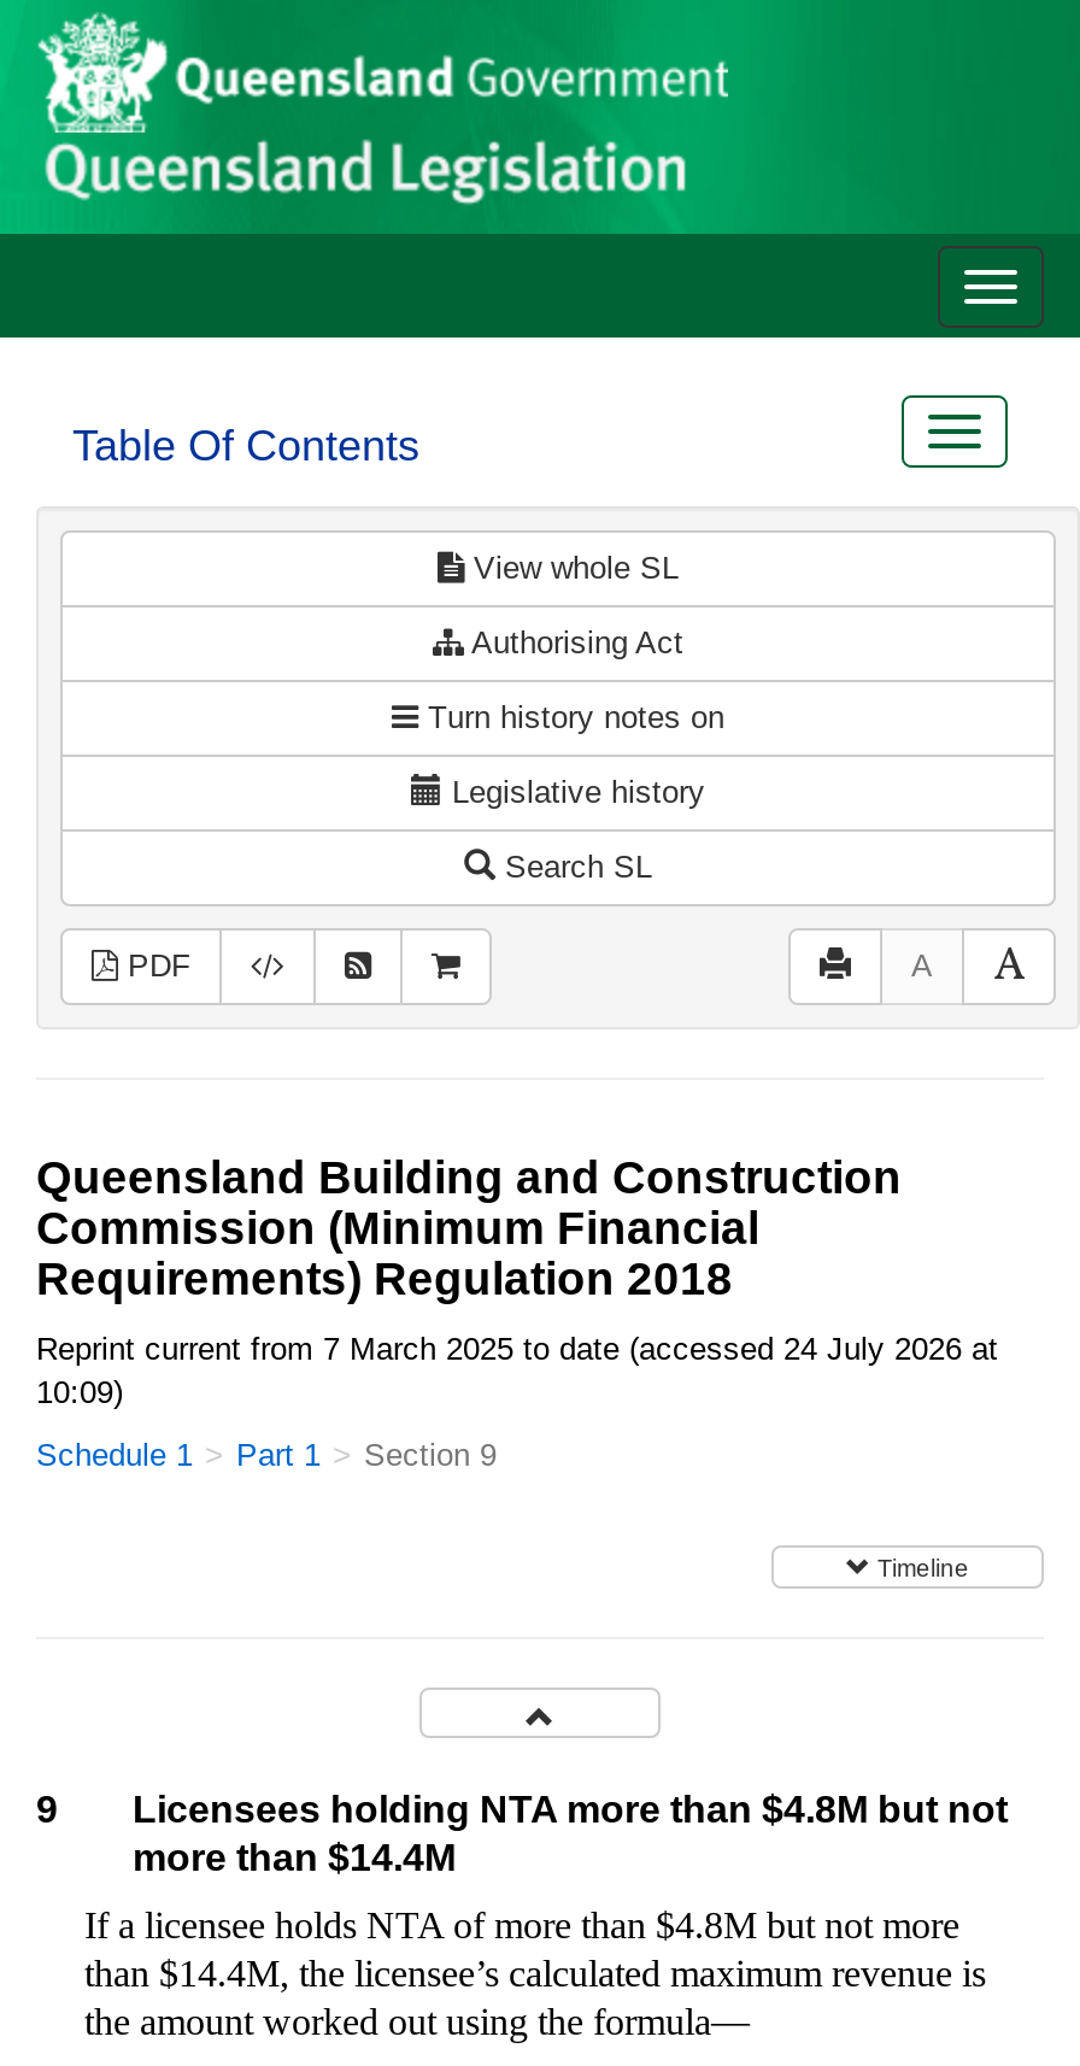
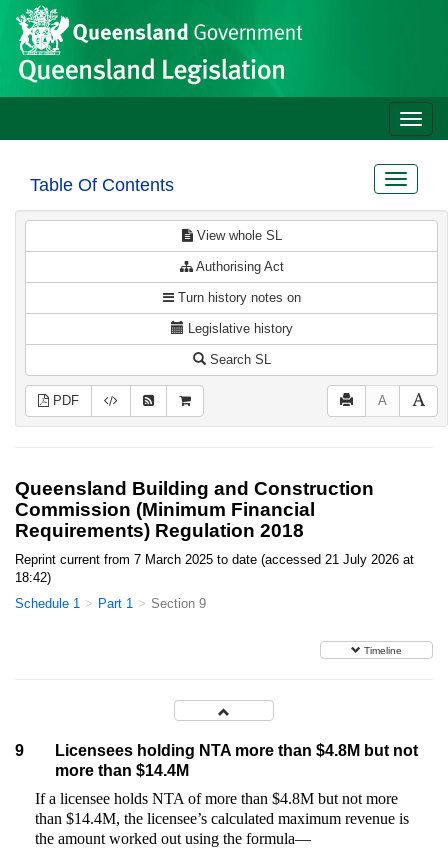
- Reprint current from 7 March 2025 to date (accessed 24 July 2026 at
+ Reprint current from 7 March 2025 to date (accessed 21 July 2026 at

- 10:09)
+ 18:42)
